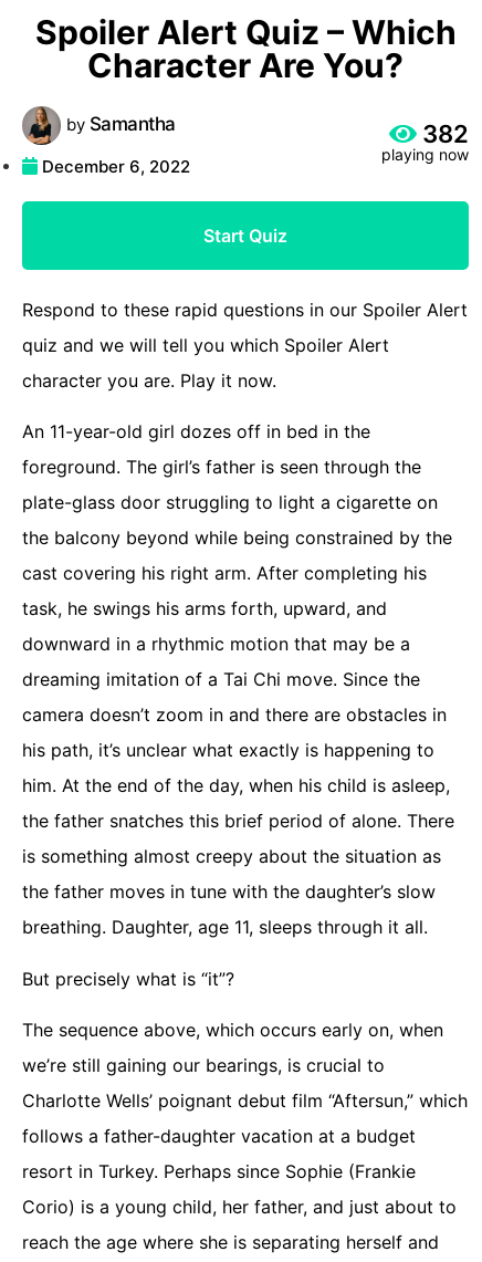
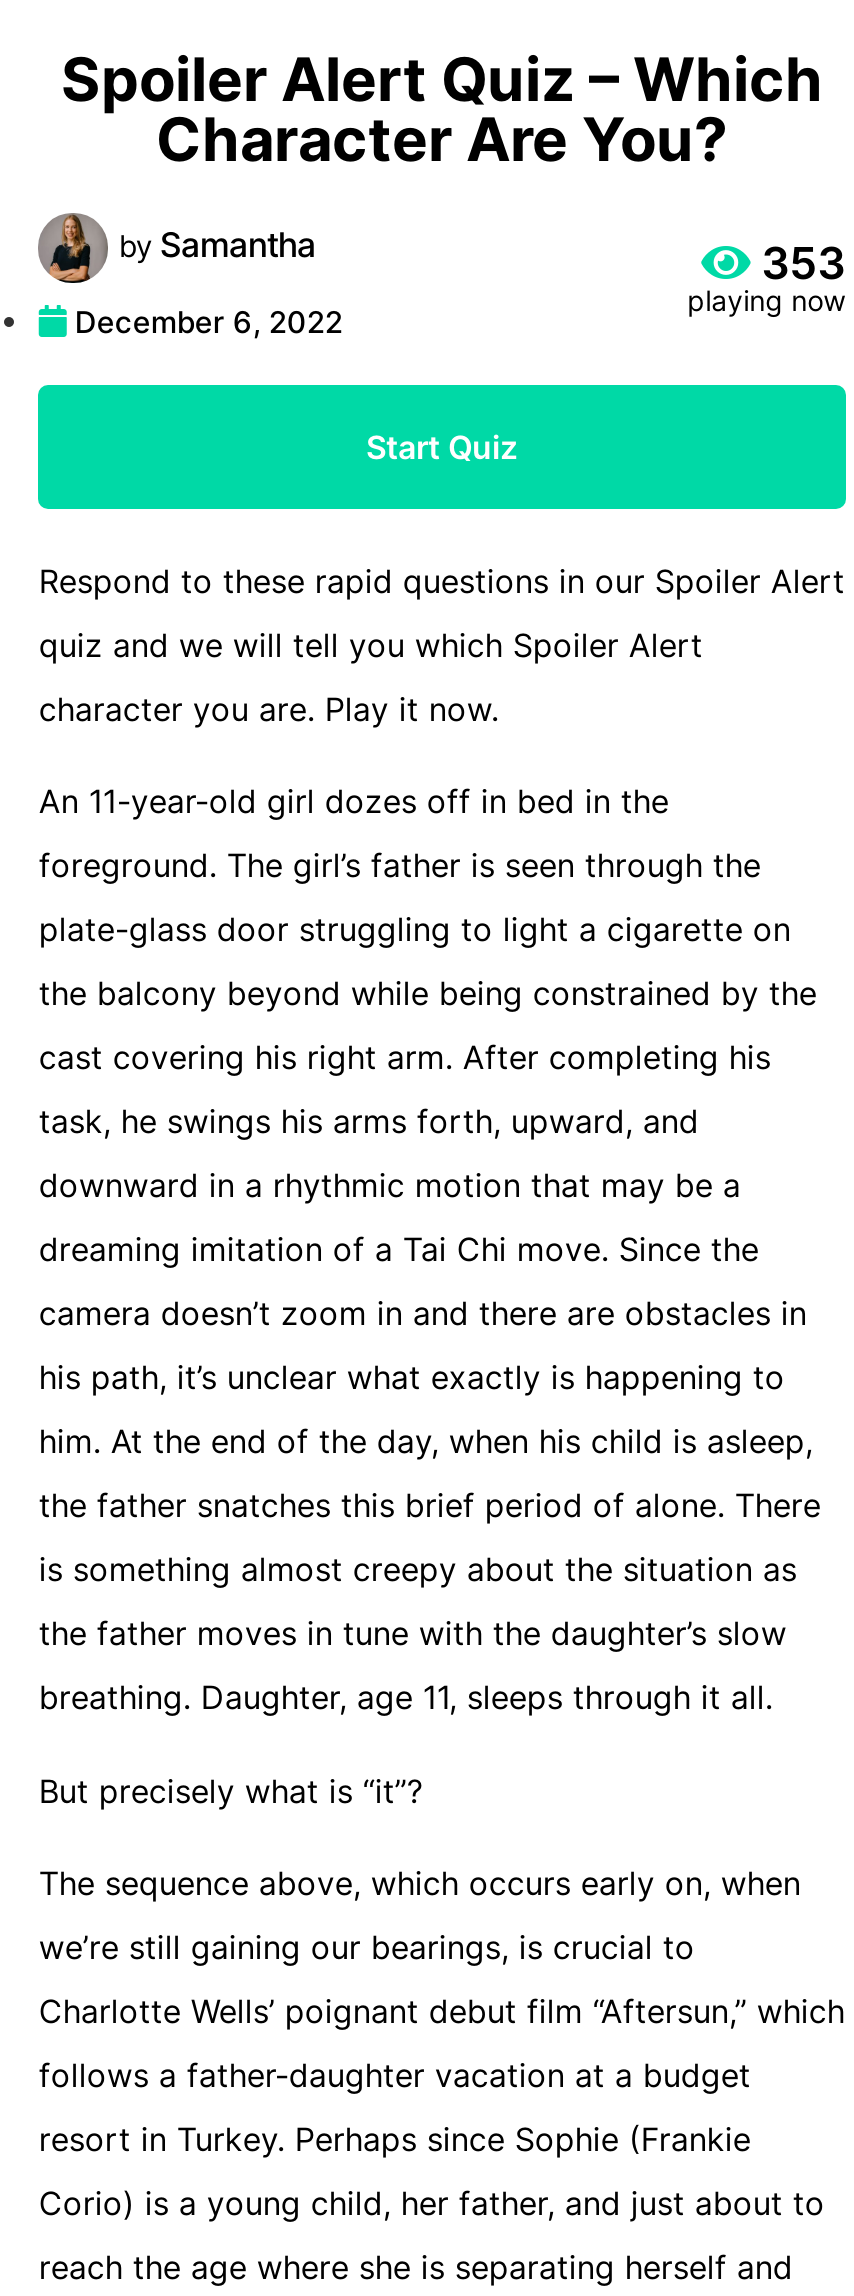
- 382
+ 353
